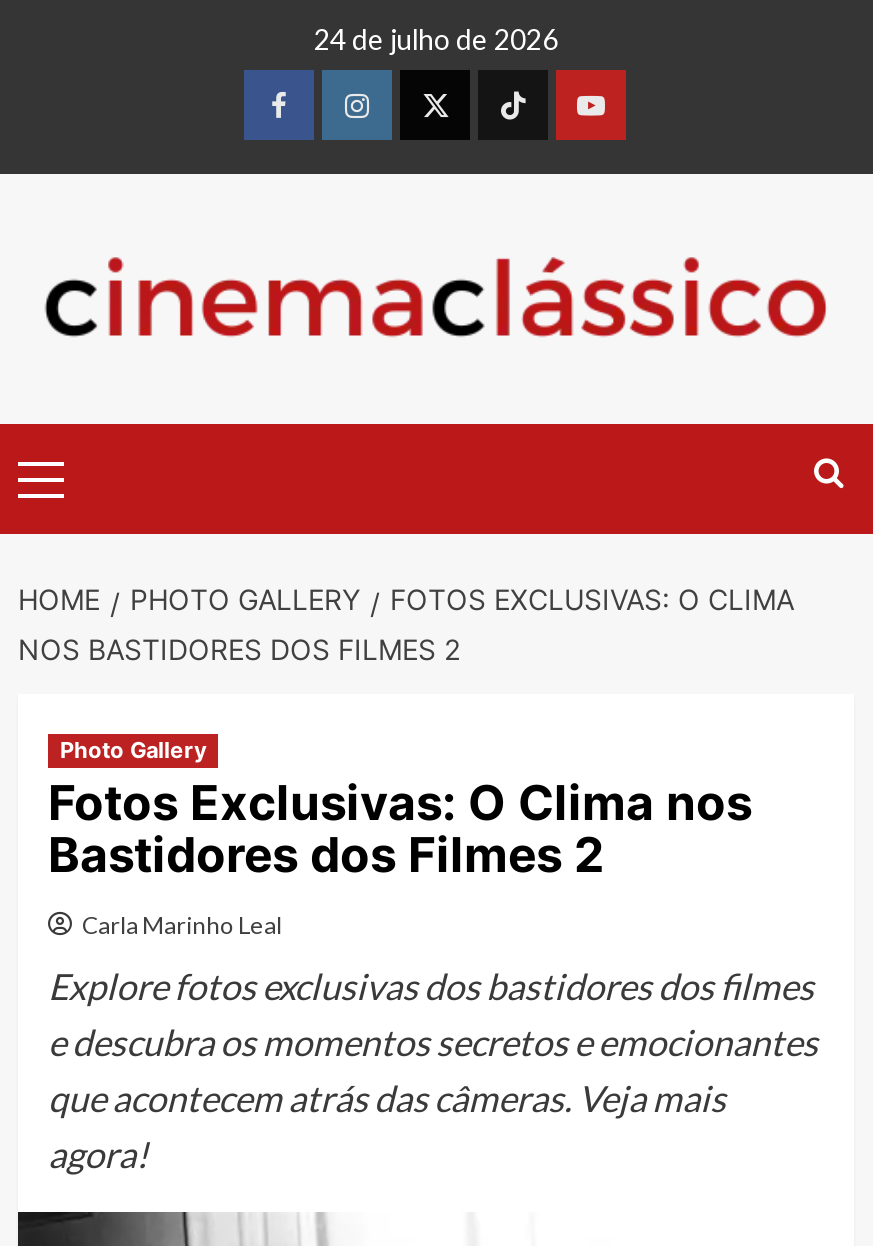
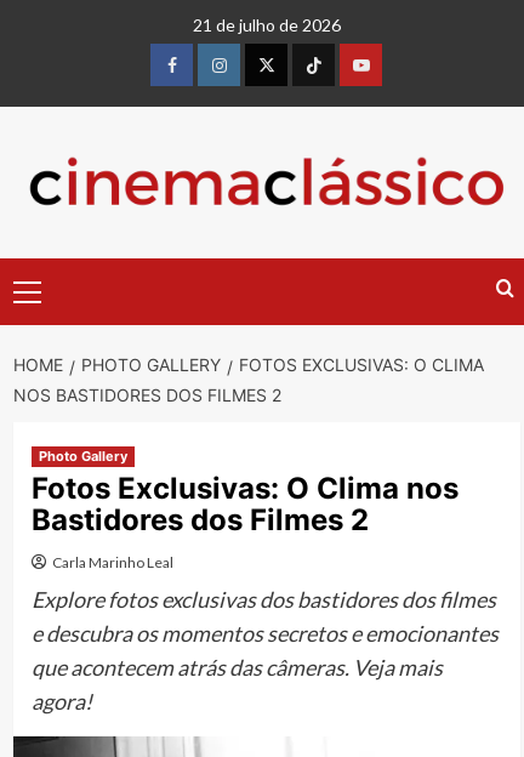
- 24 de julho de 2026
+ 21 de julho de 2026
